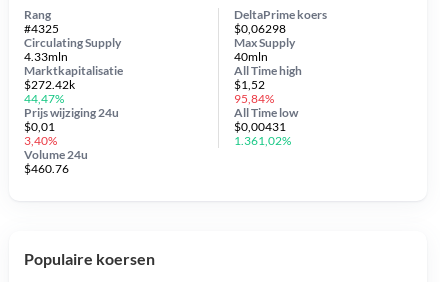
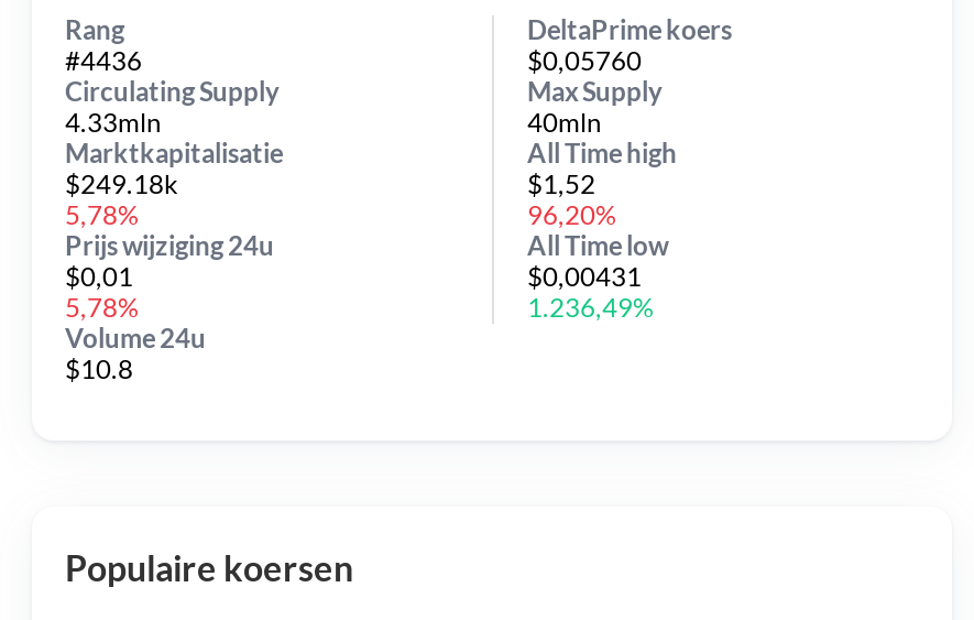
- #4325
+ #4436

- $0,06298
+ $0,05760

- $272.42k
- 44,47%
+ $249.18k
+ 5,78%

- 95,84%
+ 96,20%

- 3,40%
+ 5,78%

- 1.361,02%
+ 1.236,49%

- $460.76
+ $10.8
